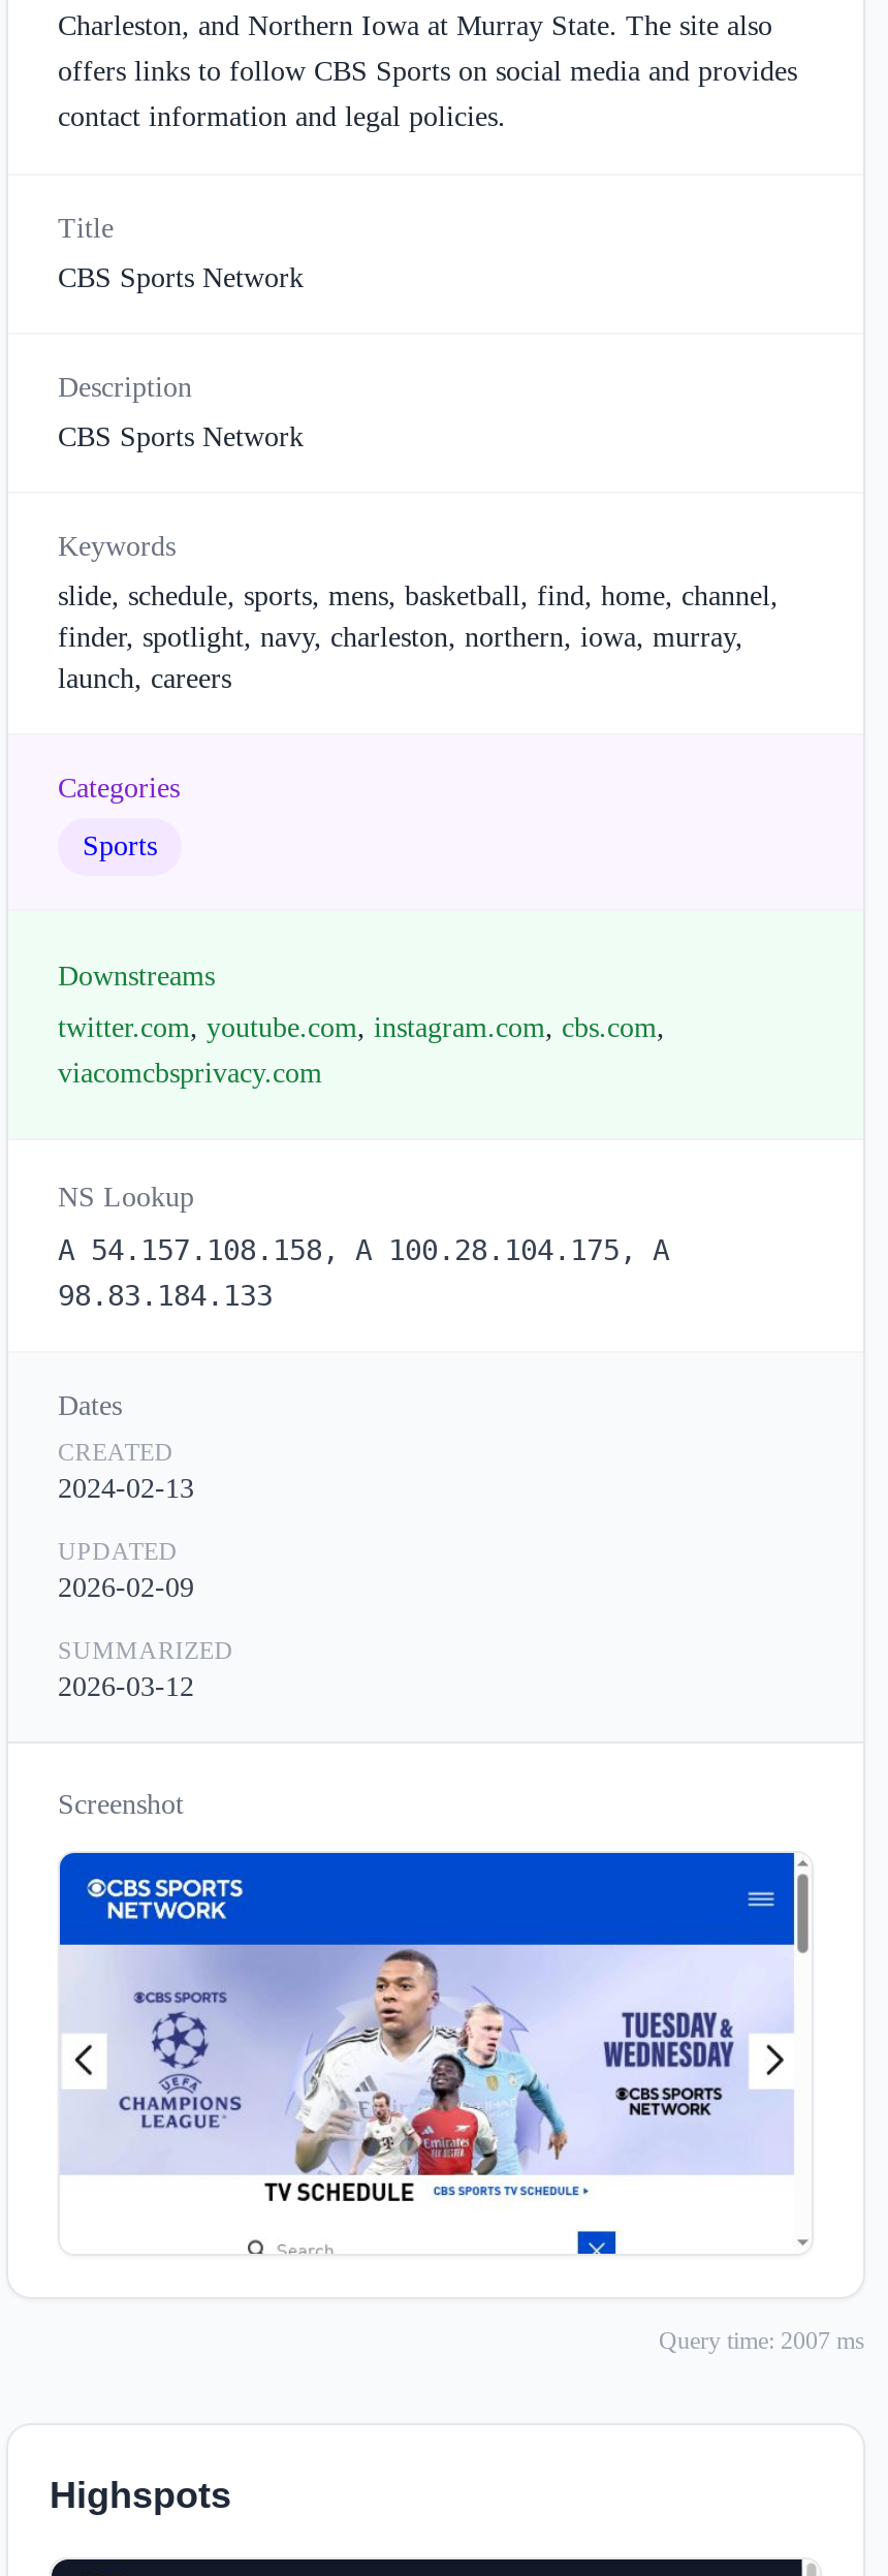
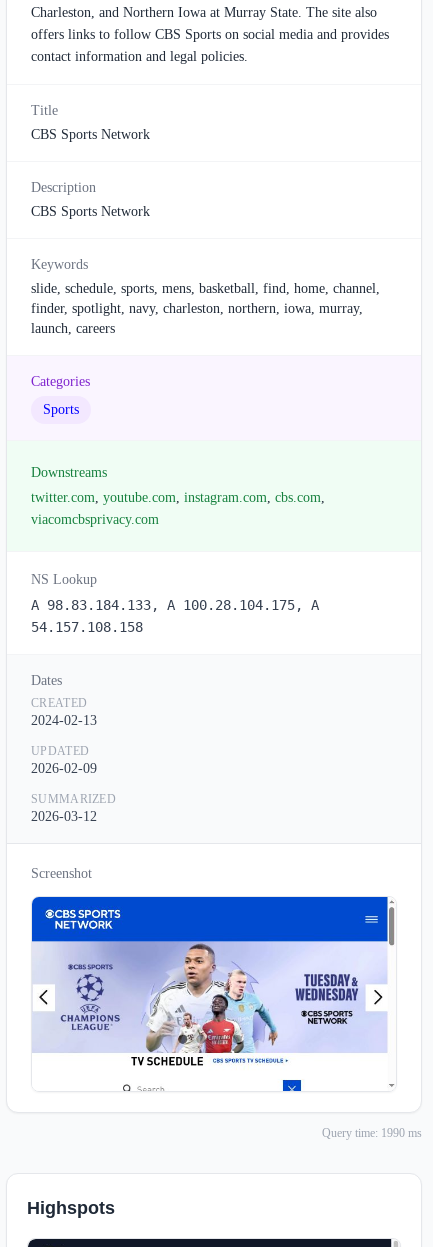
- A 54.157.108.158, A 100.28.104.175, A
+ A 98.83.184.133, A 100.28.104.175, A

- 98.83.184.133
+ 54.157.108.158

- Query time: 2007 ms
+ Query time: 1990 ms
